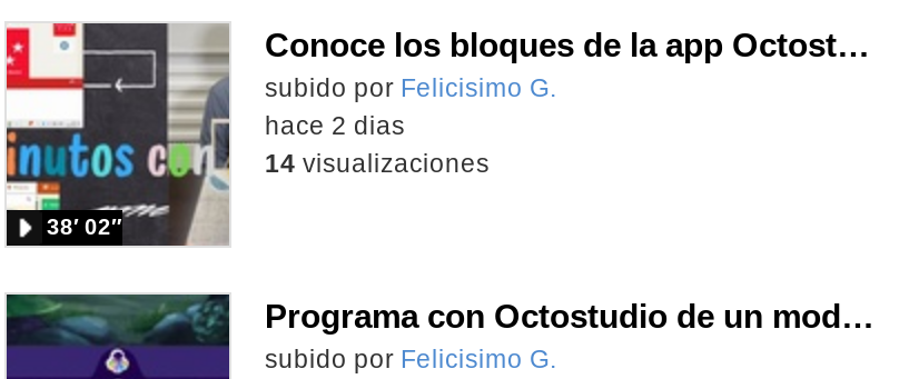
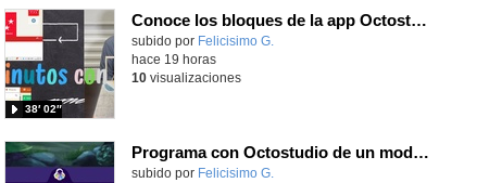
- hace 2 dias
+ hace 19 horas

- 14 visualizaciones
+ 10 visualizaciones
